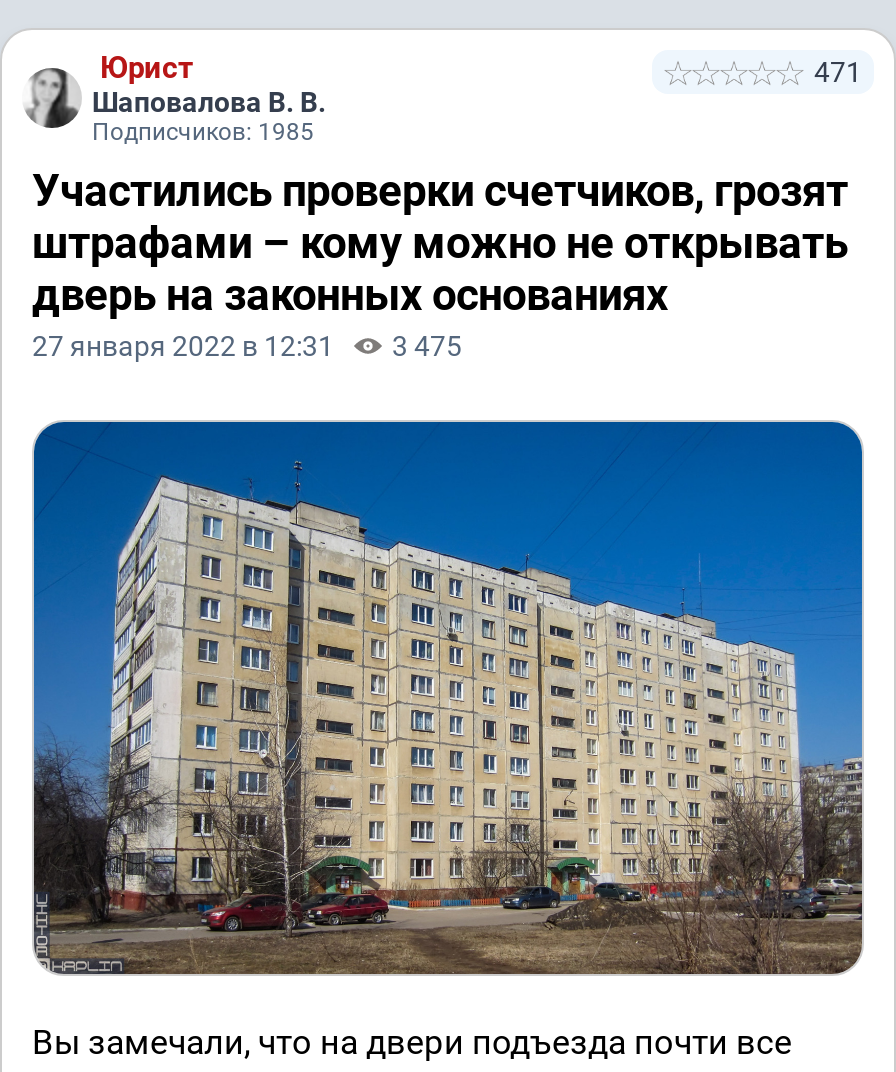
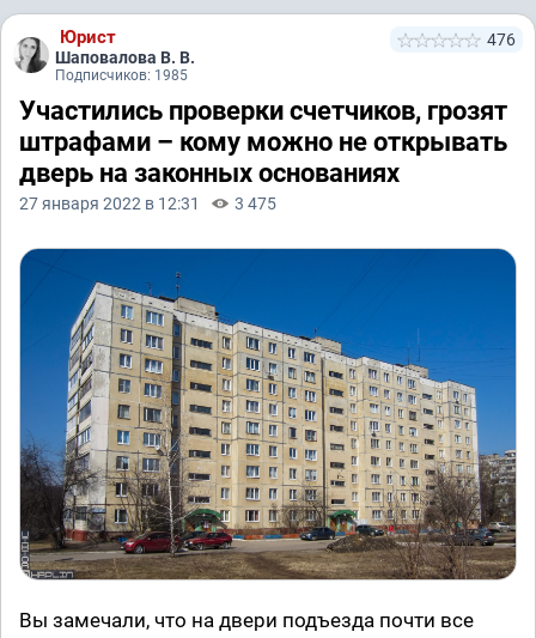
- 471
+ 476
